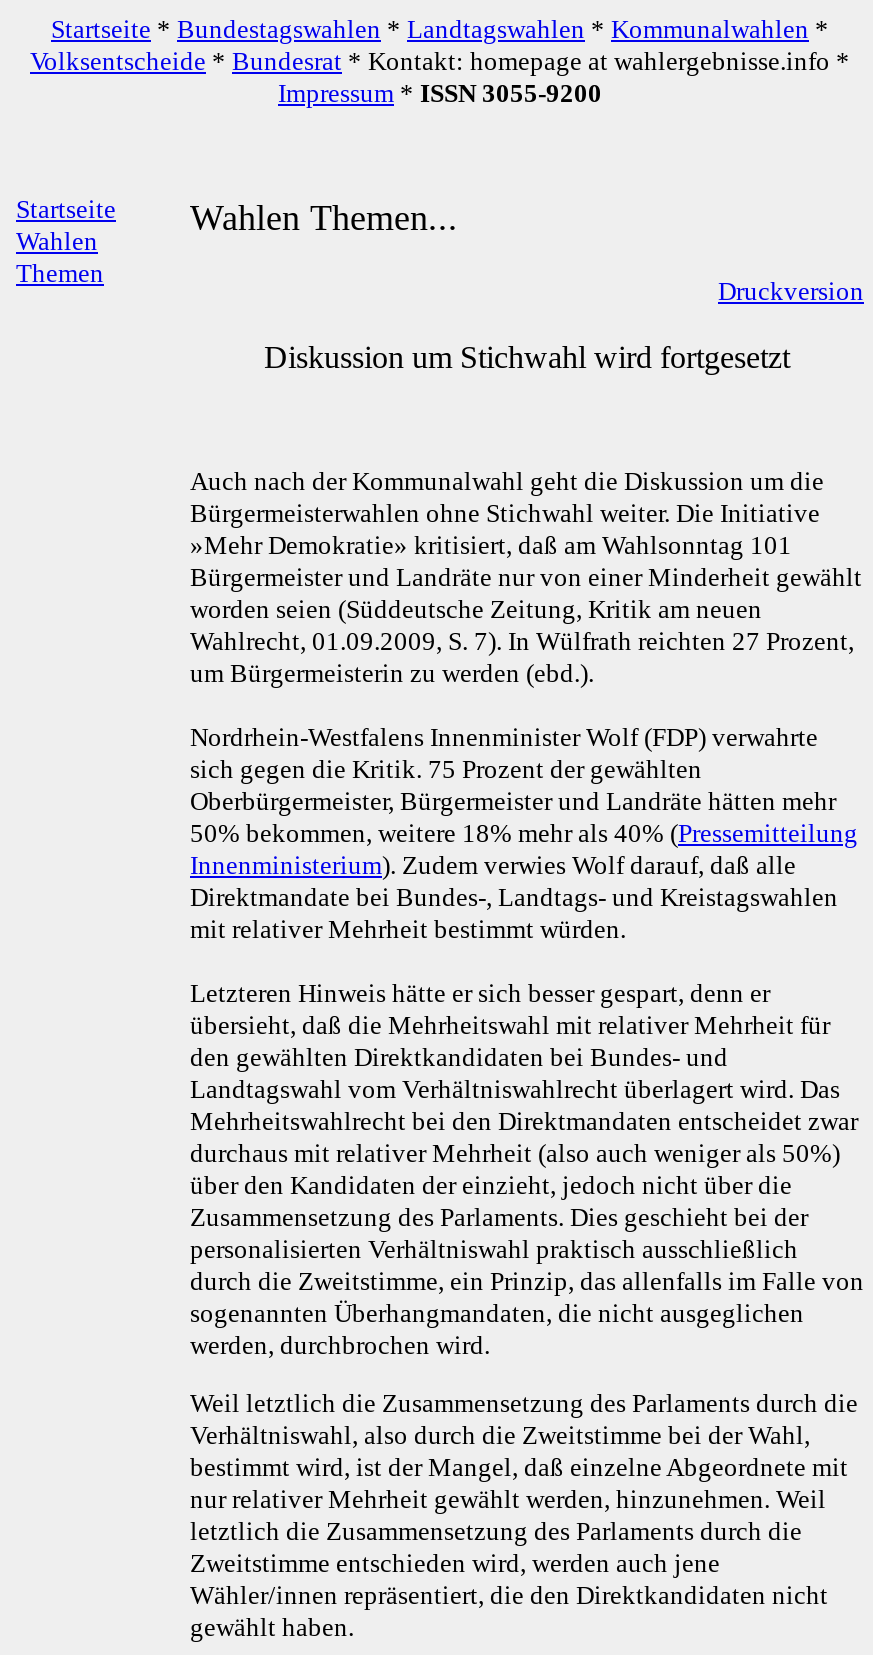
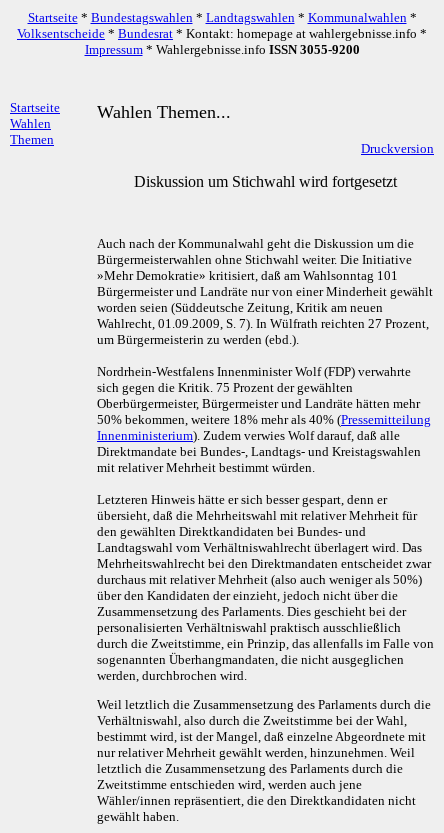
- Impressum * ISSN 3055-9200
+ Impressum * Wahlergebnisse.info ISSN 3055-9200
